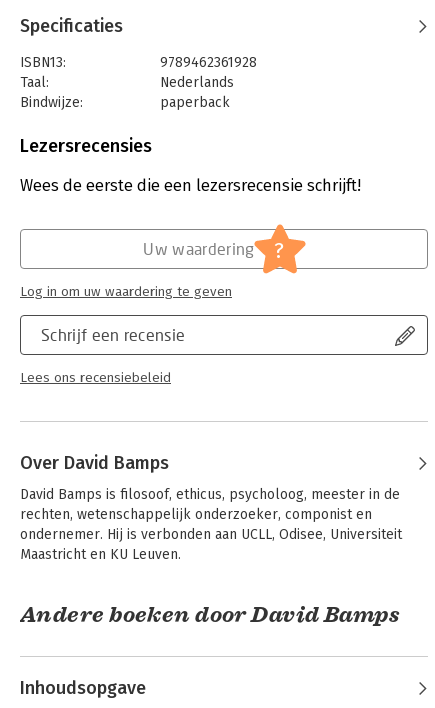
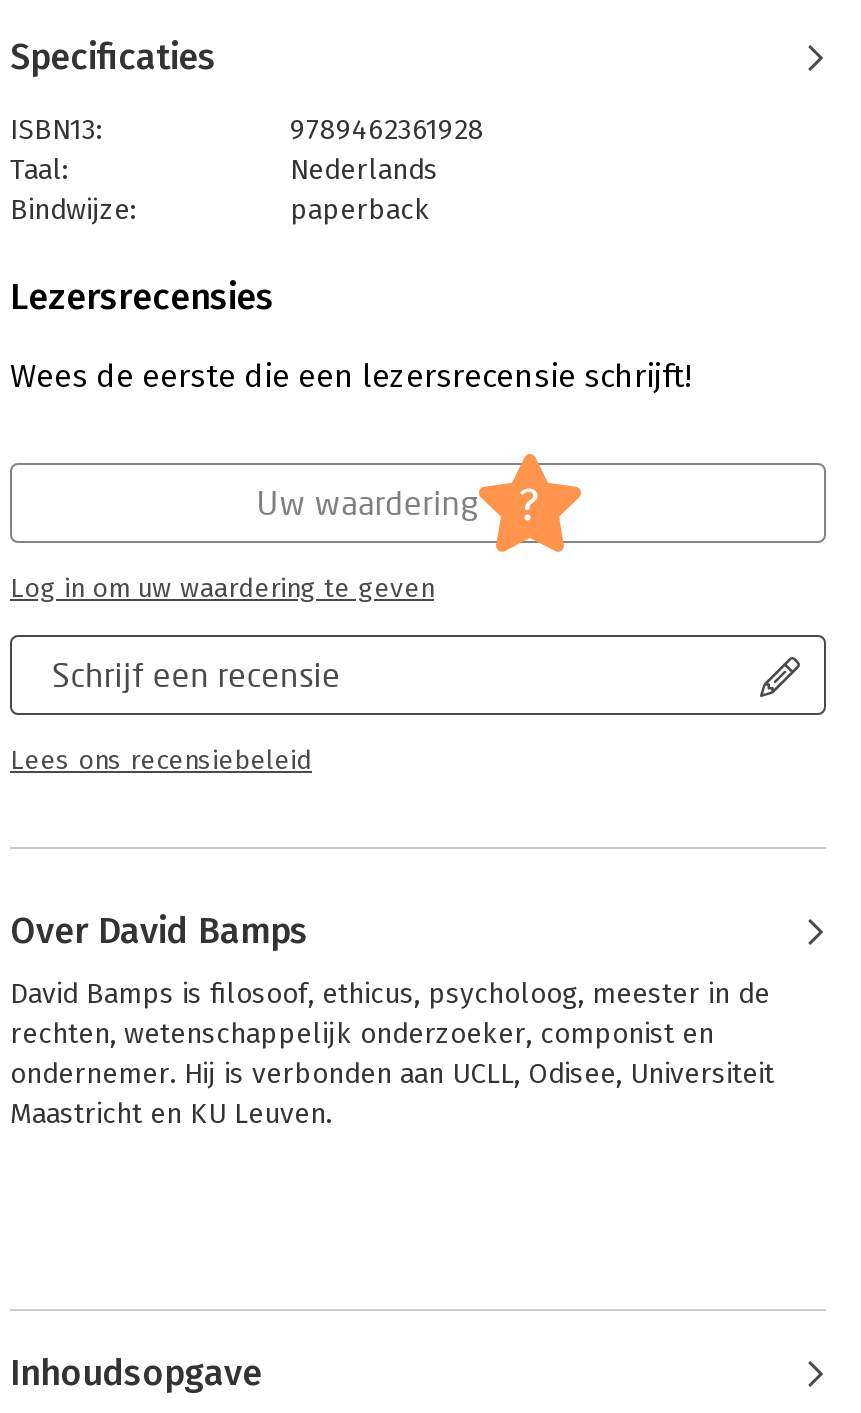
- Andere boeken door David Bamps
